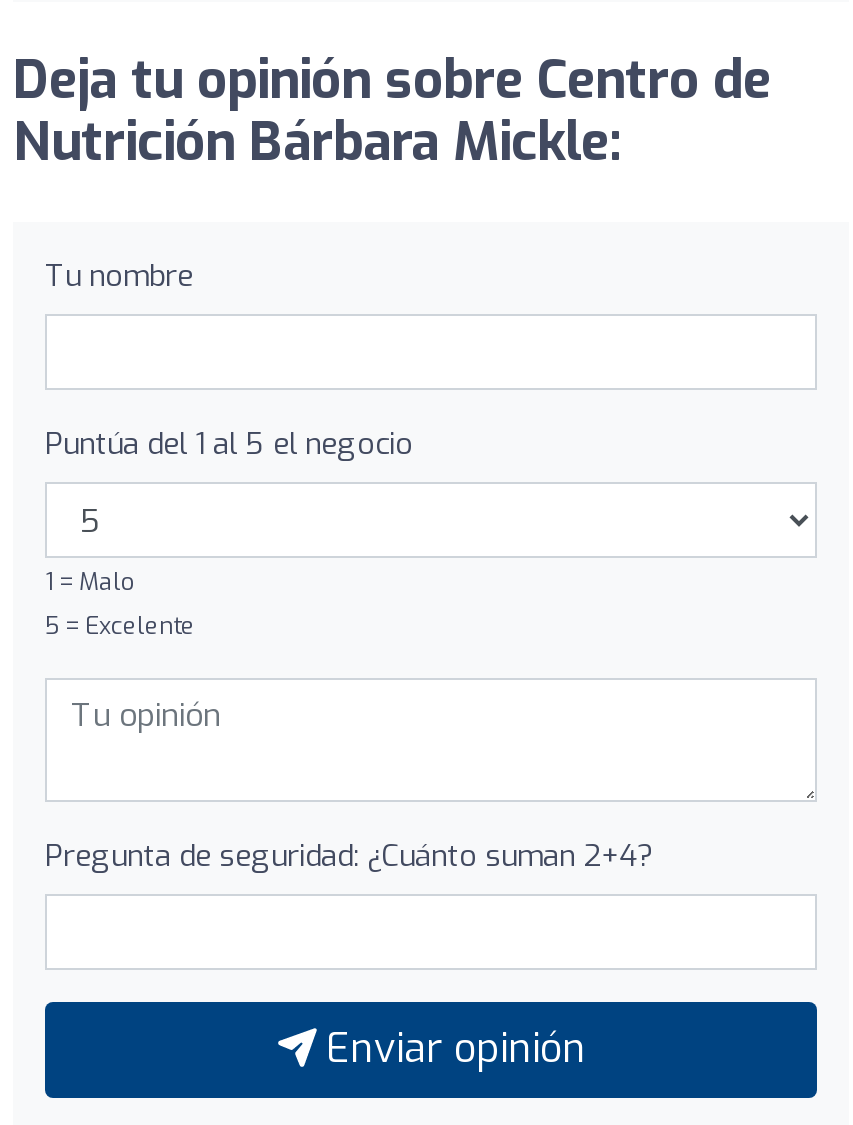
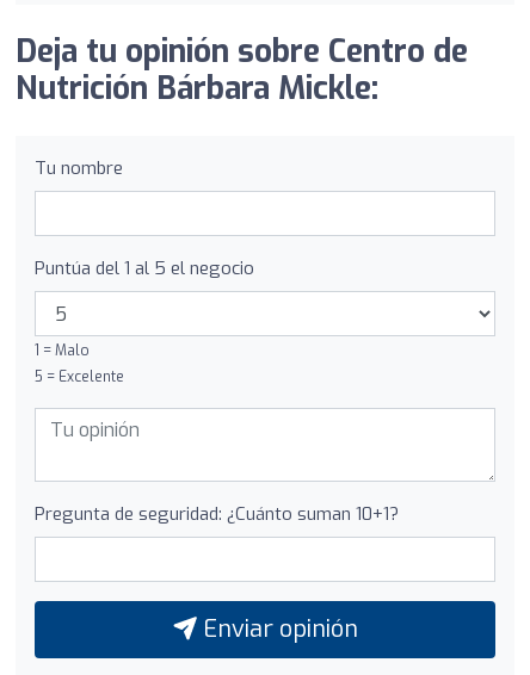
- Pregunta de seguridad: ¿Cuánto suman 2+4?
+ Pregunta de seguridad: ¿Cuánto suman 10+1?
